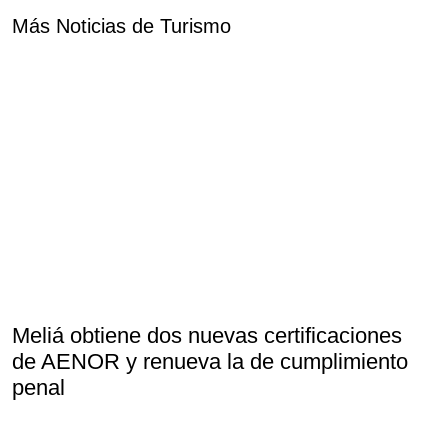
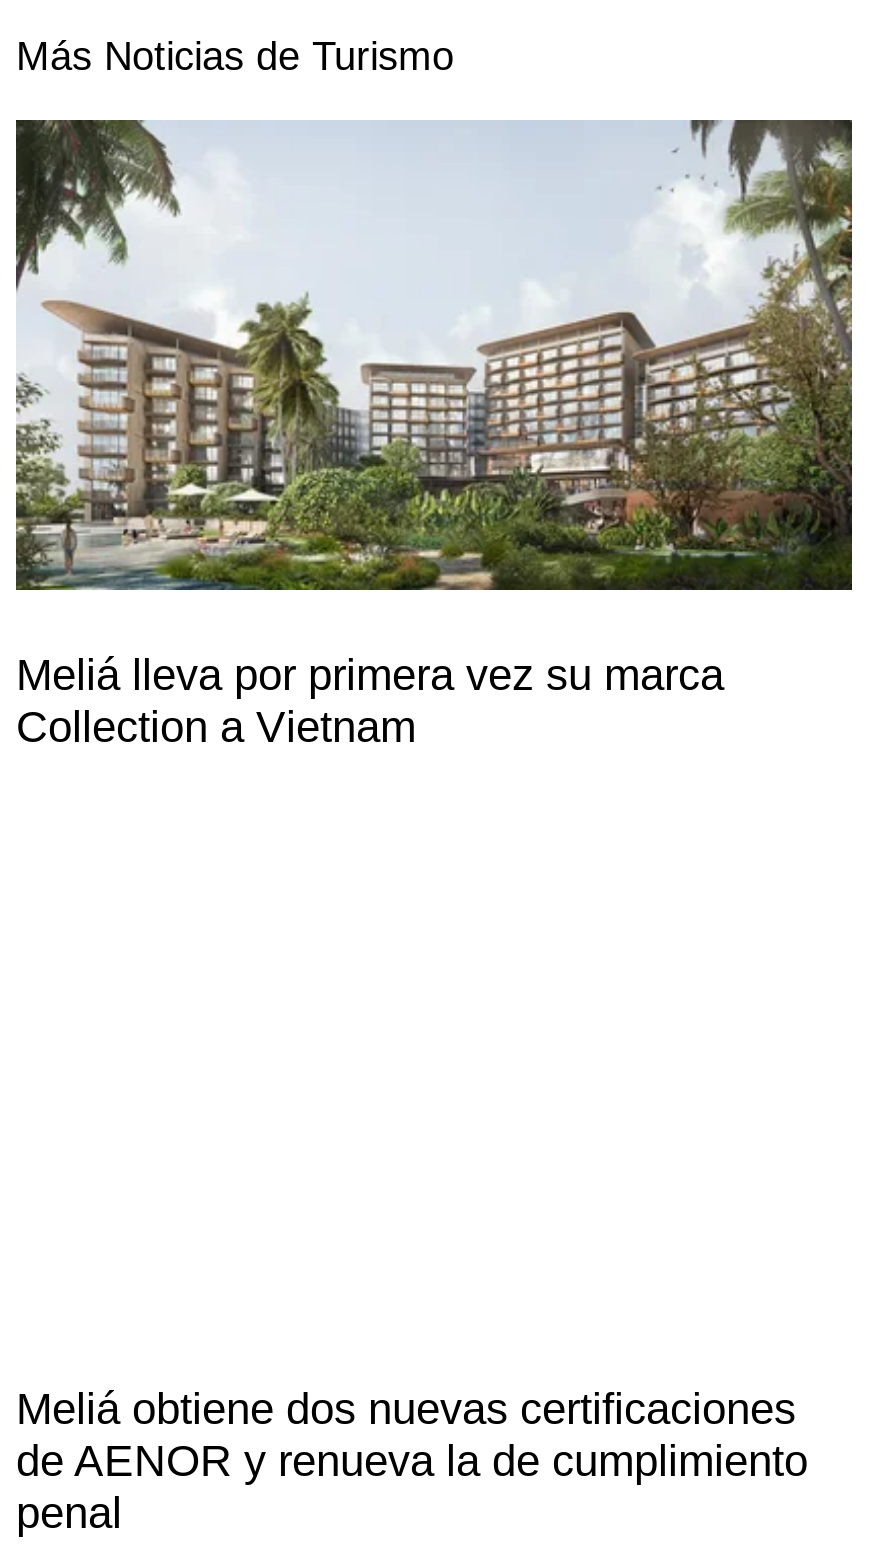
+ [image]
+ Meliá lleva por primera vez su marca
+ Collection a Vietnam
